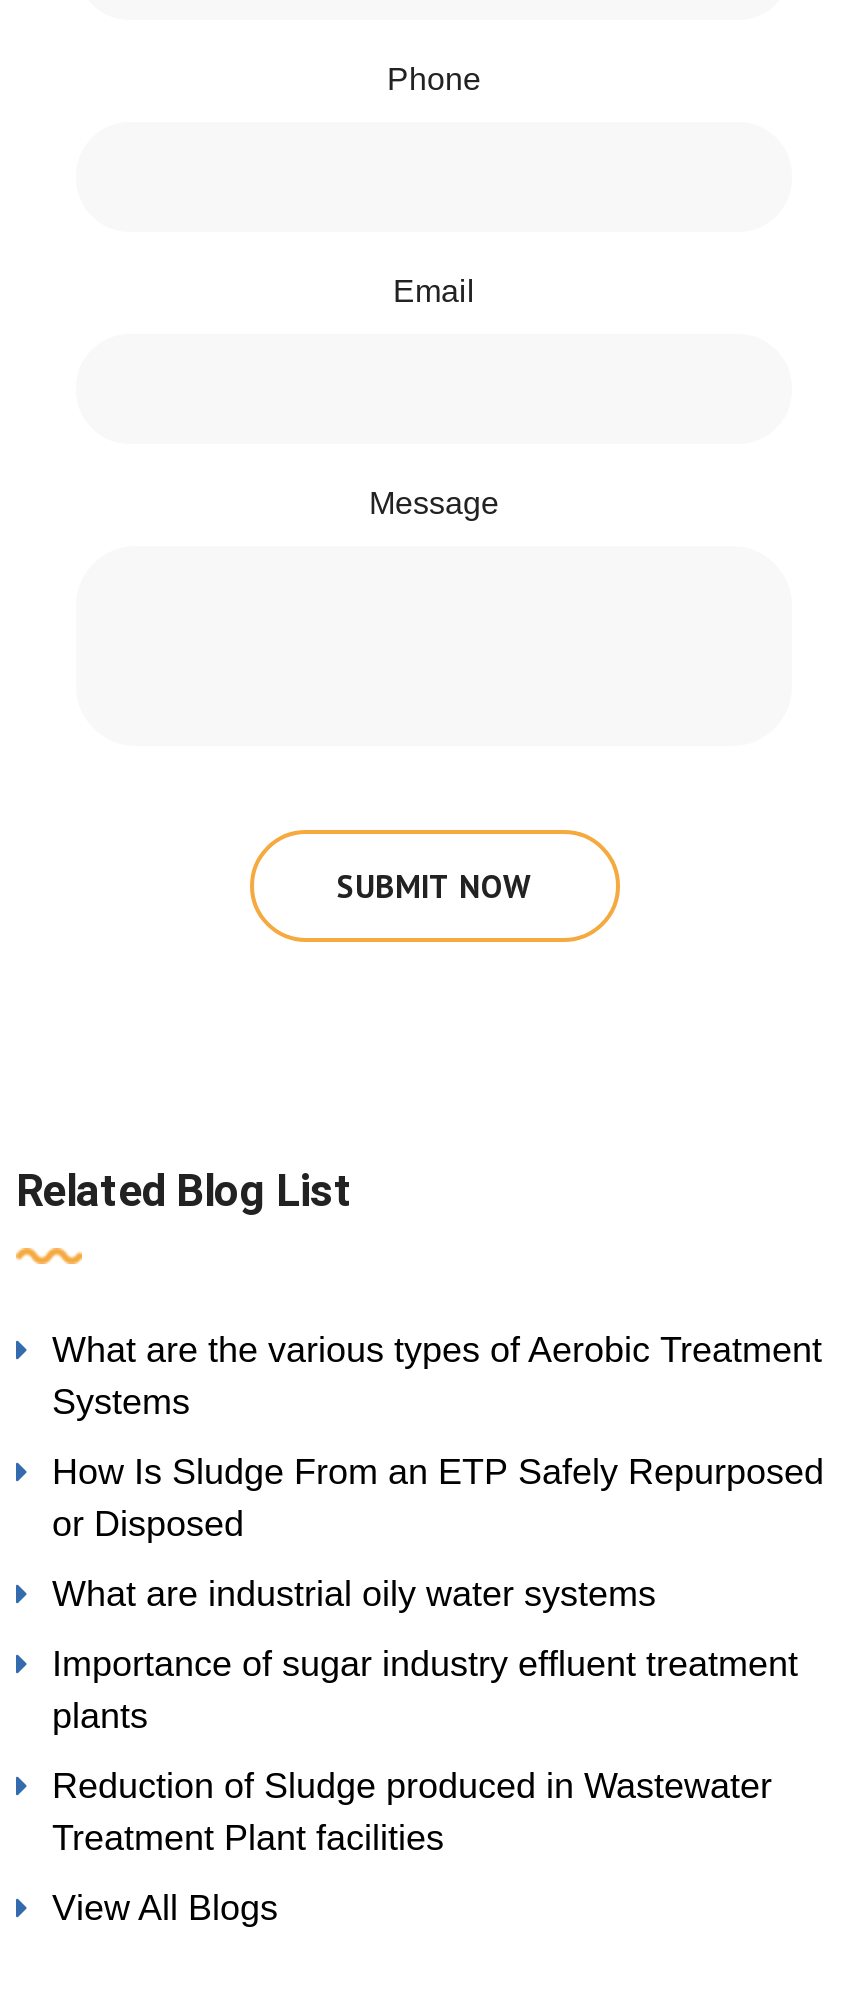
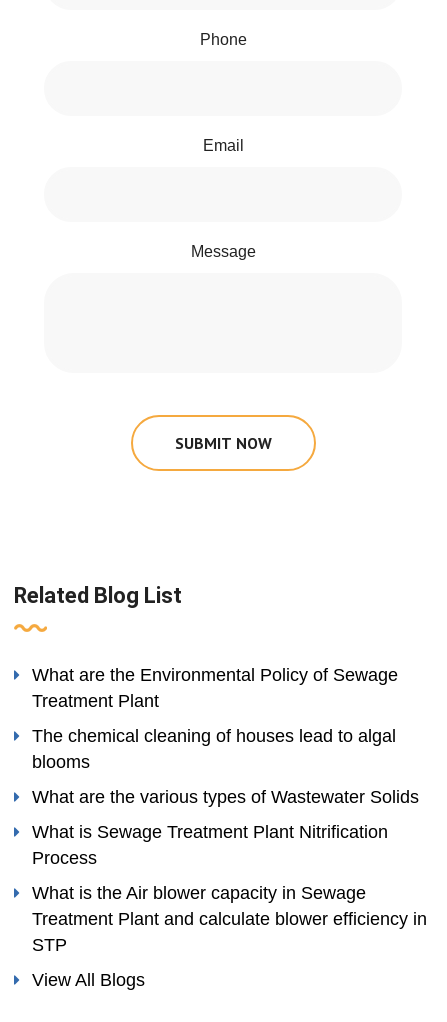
- What are the various types of Aerobic Treatment
- Systems
+ What are the Environmental Policy of Sewage
+ Treatment Plant

- How Is Sludge From an ETP Safely Repurposed
- or Disposed
+ The chemical cleaning of houses lead to algal
+ blooms

- What are industrial oily water systems
+ What are the various types of Wastewater Solids

- Importance of sugar industry effluent treatment
- plants
+ What is Sewage Treatment Plant Nitrification
+ Process

- Reduction of Sludge produced in Wastewater
- Treatment Plant facilities
+ What is the Air blower capacity in Sewage
+ Treatment Plant and calculate blower efficiency in
+ STP
